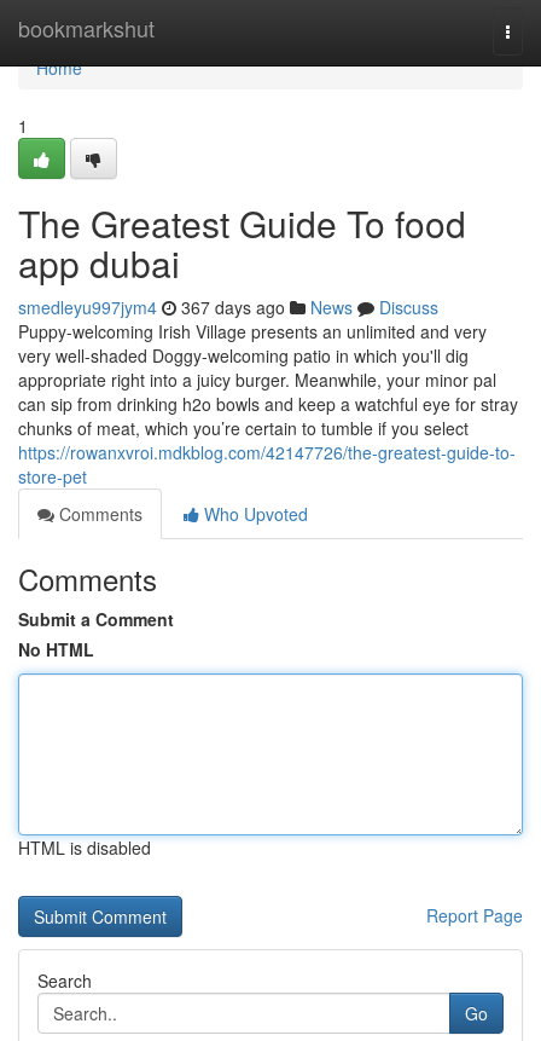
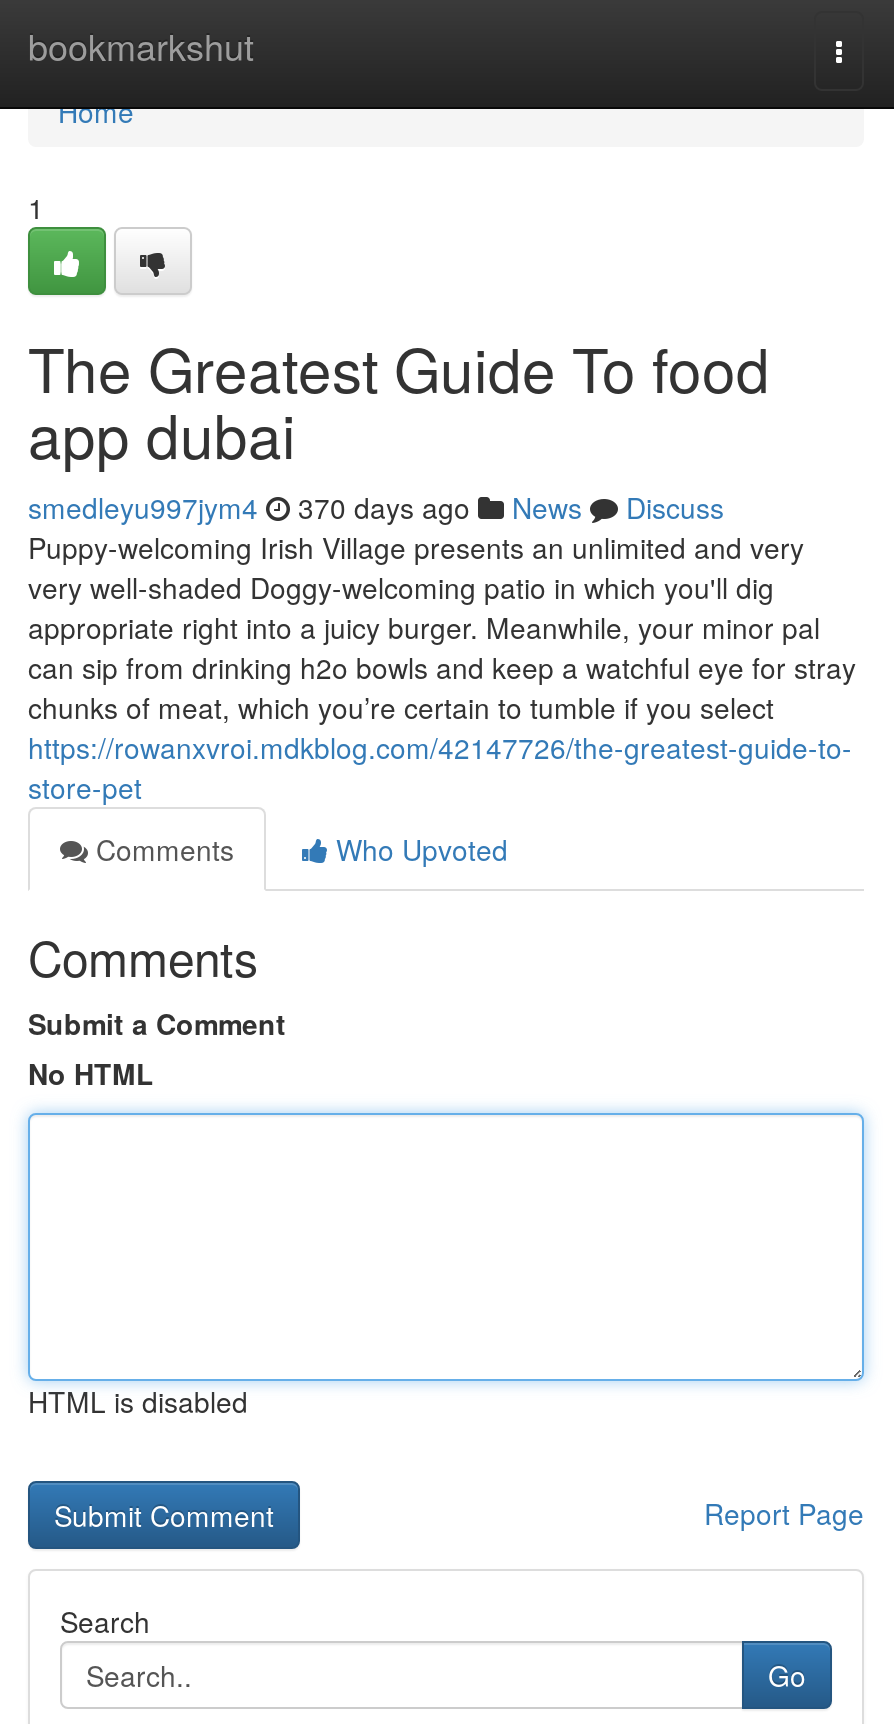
- smedleyu997jym4 367 days ago News Discuss
+ smedleyu997jym4 370 days ago News Discuss
